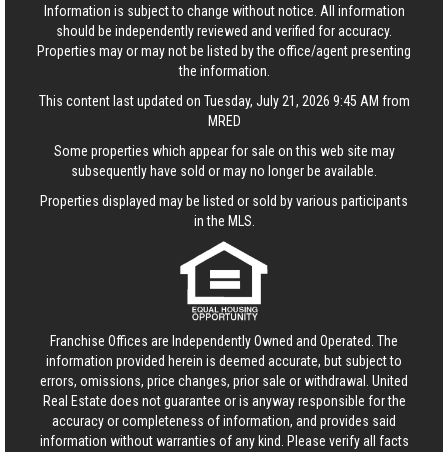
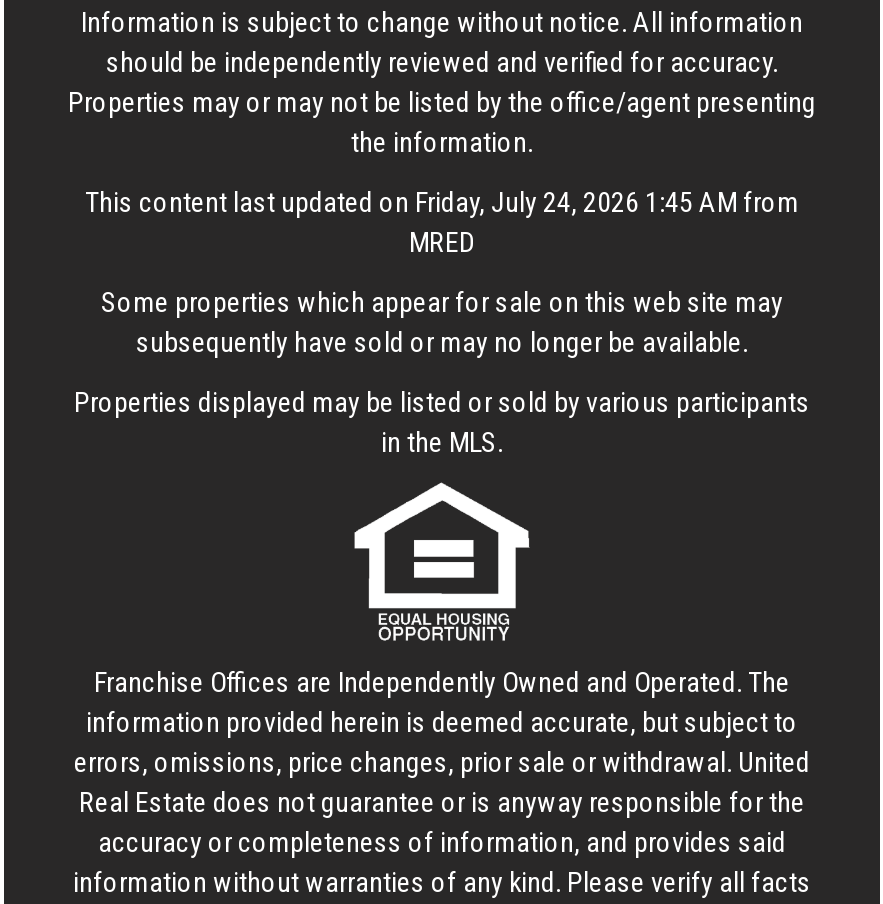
- This content last updated on Tuesday, July 21, 2026 9:45 AM from
+ This content last updated on Friday, July 24, 2026 1:45 AM from
